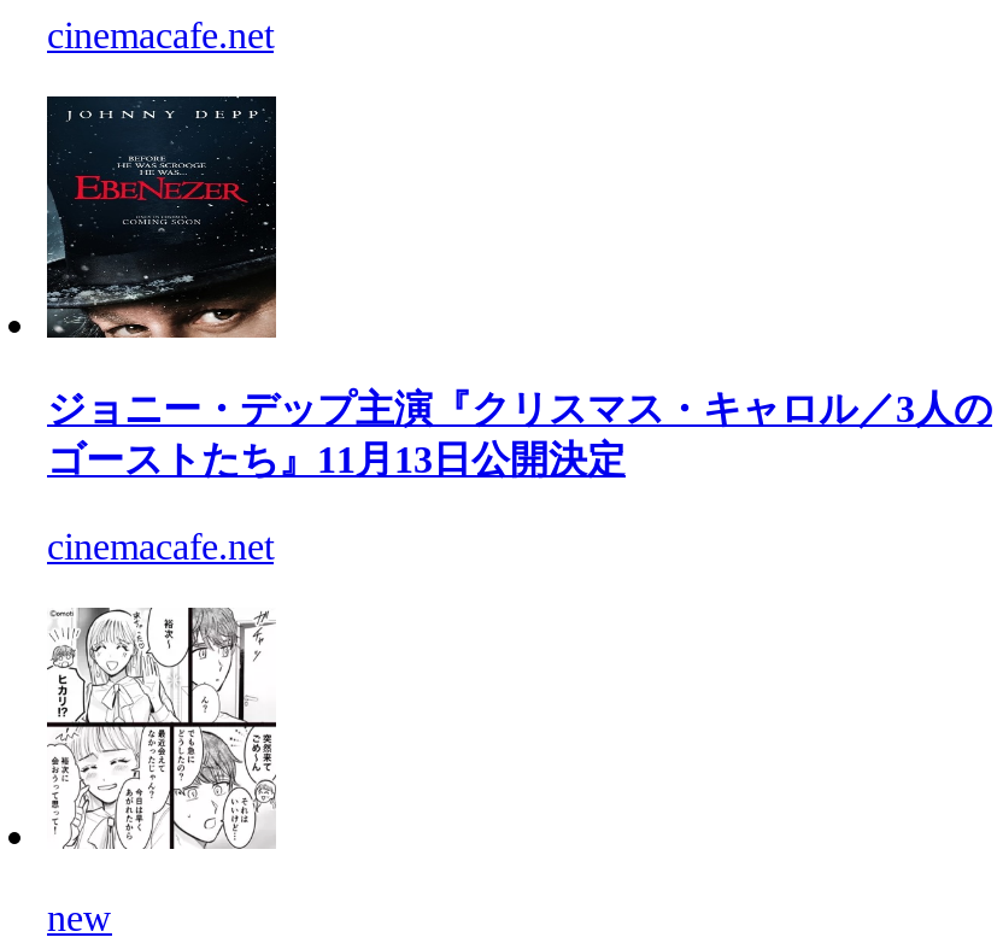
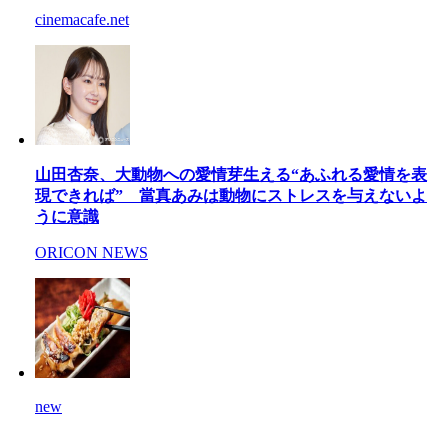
- [image]
- ジョニー・デップ主演『クリスマス・キャロル／3人の
- ゴーストたち』11月13日公開決定
+ [image]
+ 山田杏奈、大動物への愛情芽生える“あふれる愛情を表
+ 現できれば” 當真あみは動物にストレスを与えないよ
+ うに意識

- cinemacafe.net
+ ORICON NEWS

- [image]
+ [image]
